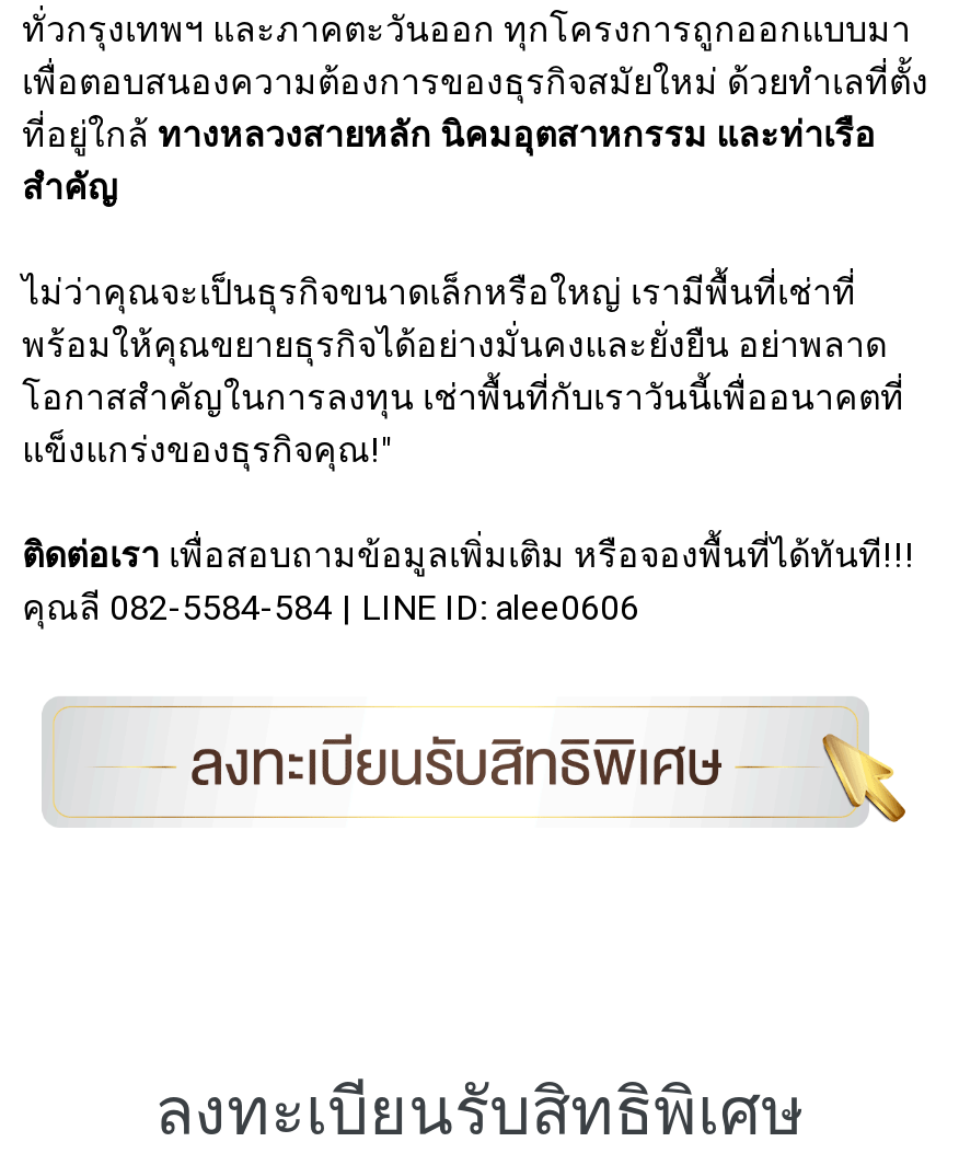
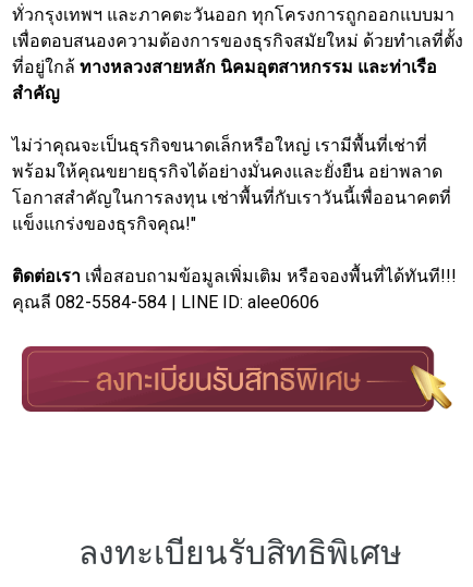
- [image]
+ [image]
